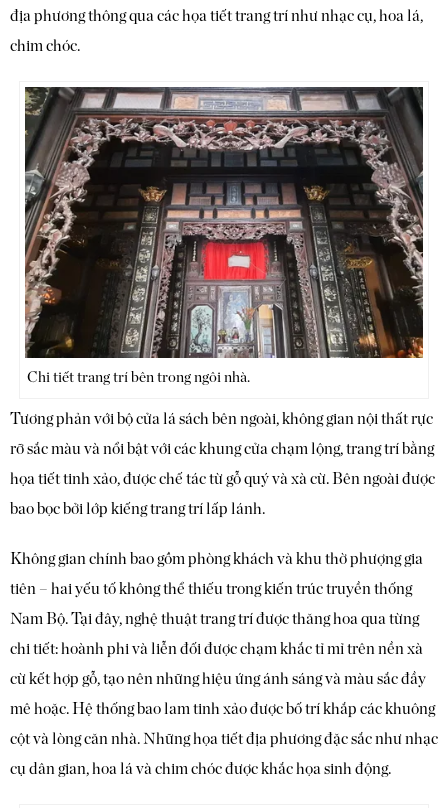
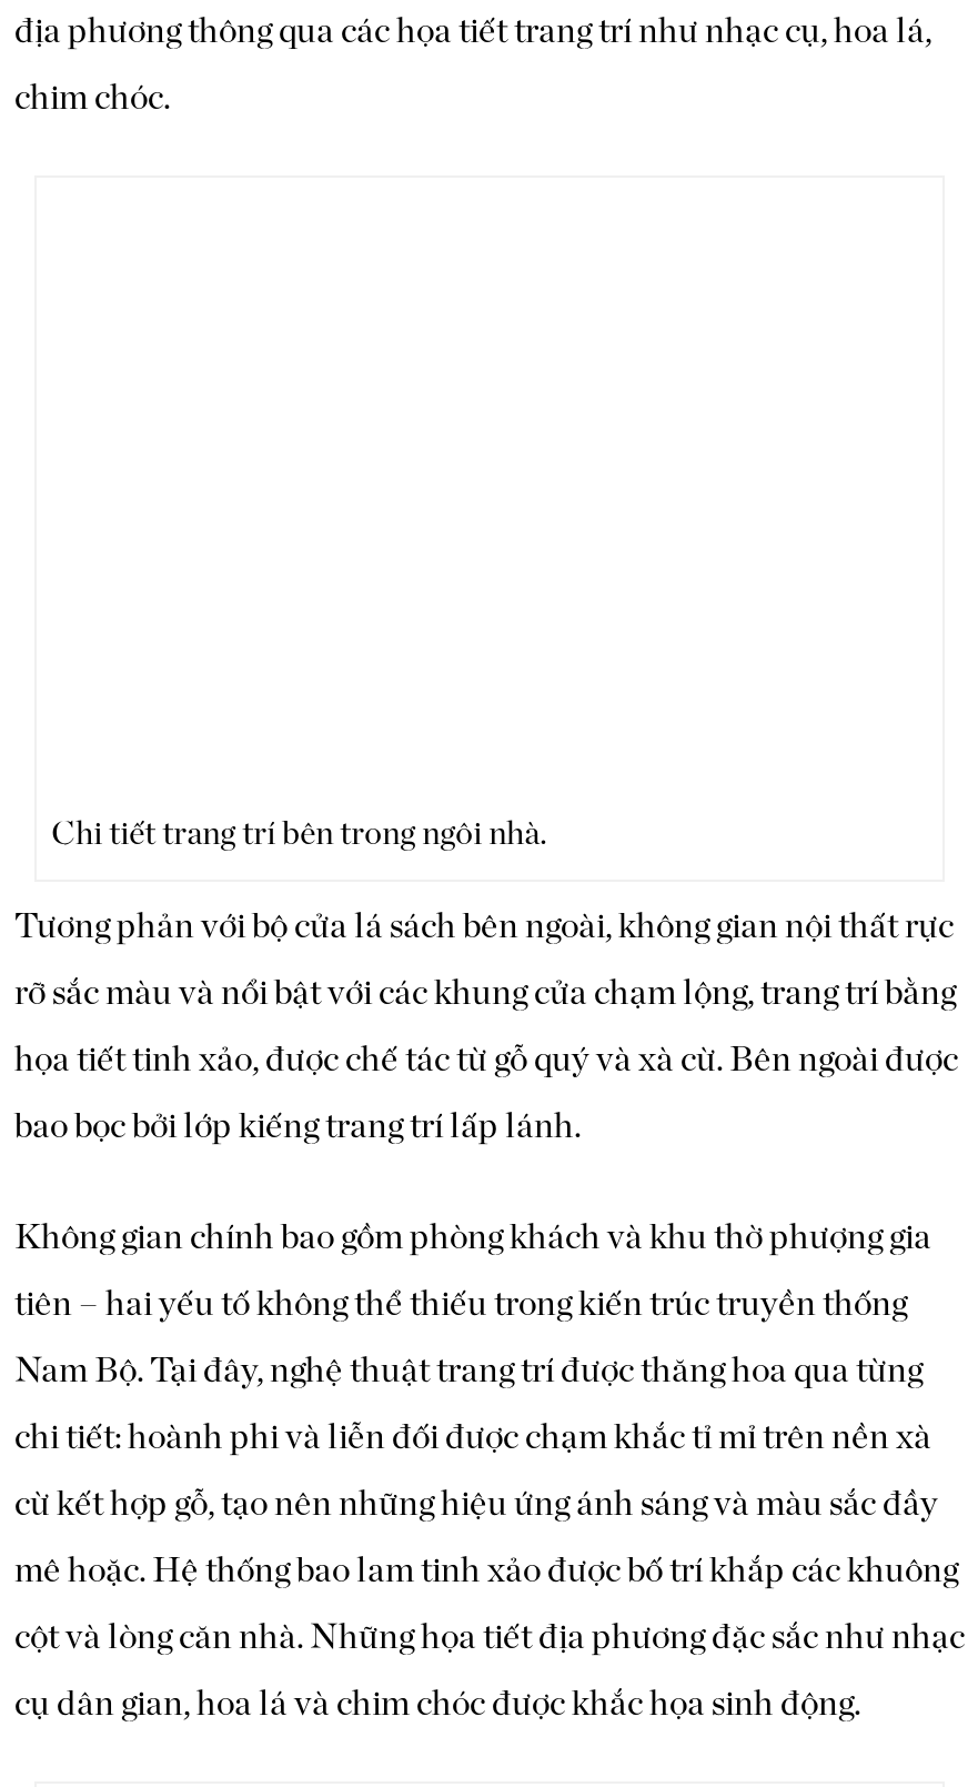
- [image]
